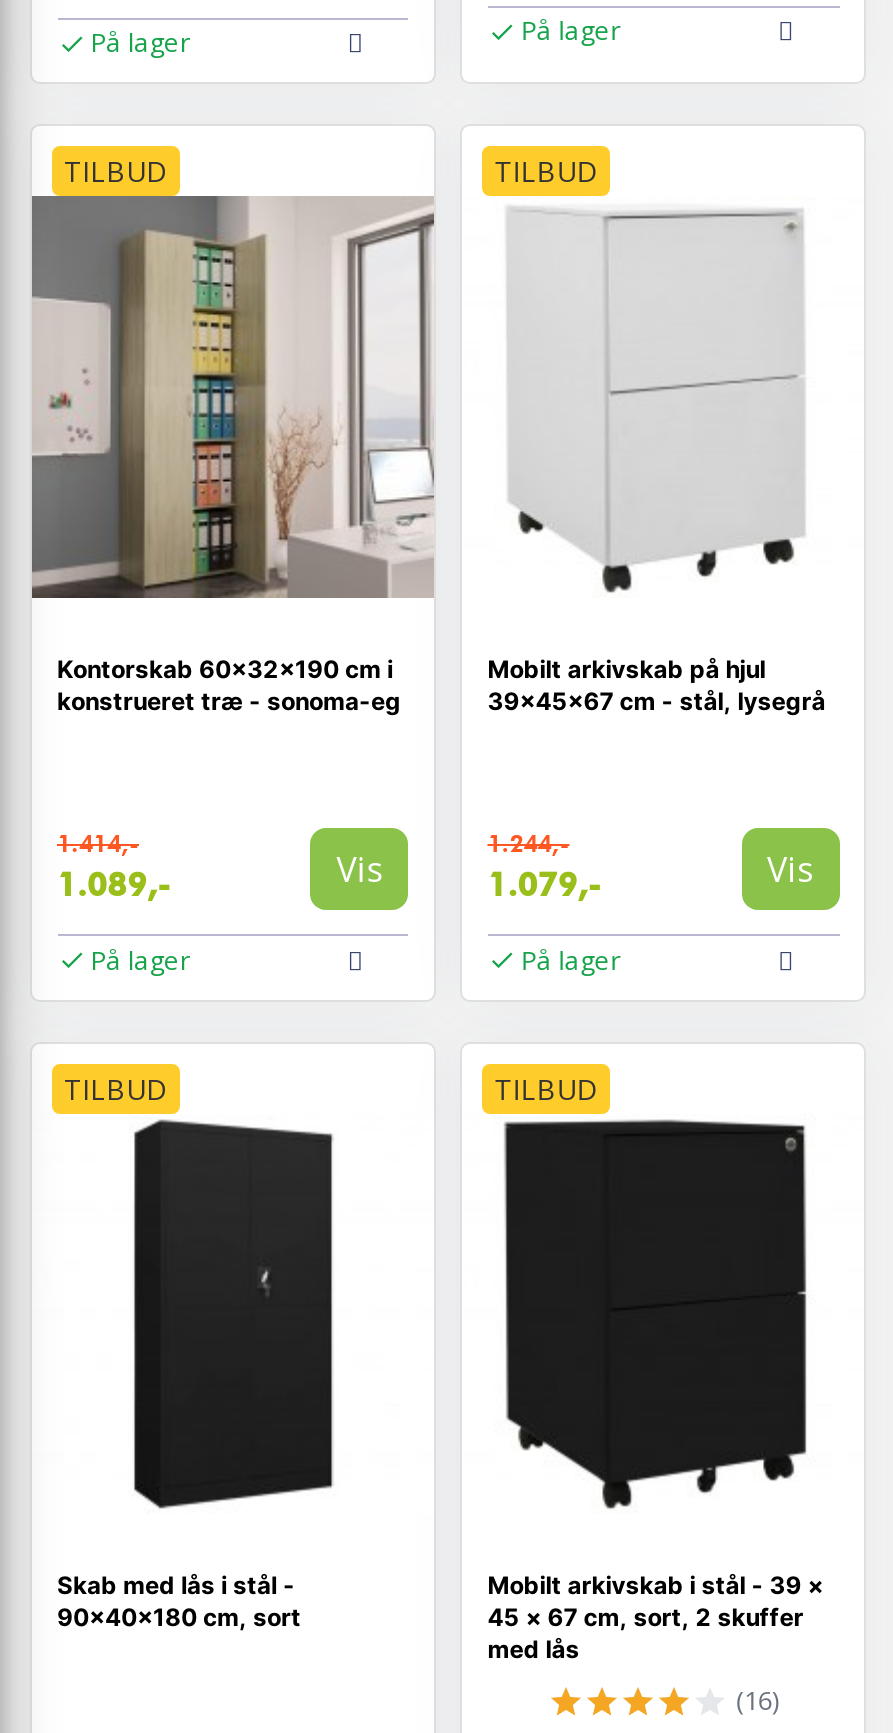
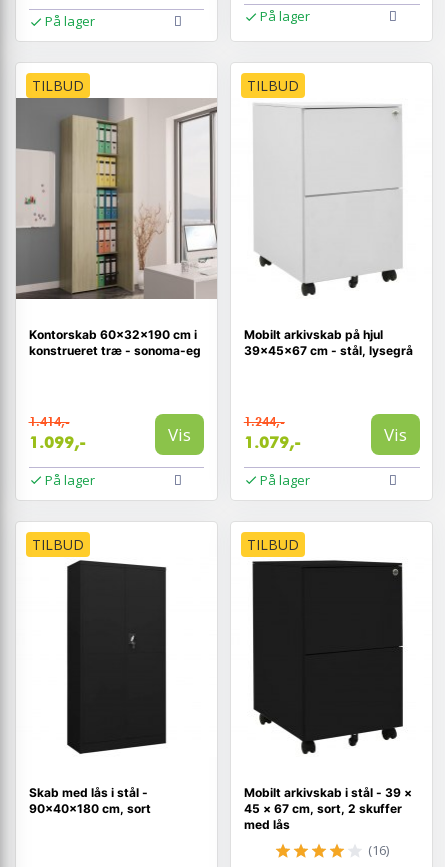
- 1.089,-
+ 1.099,-
